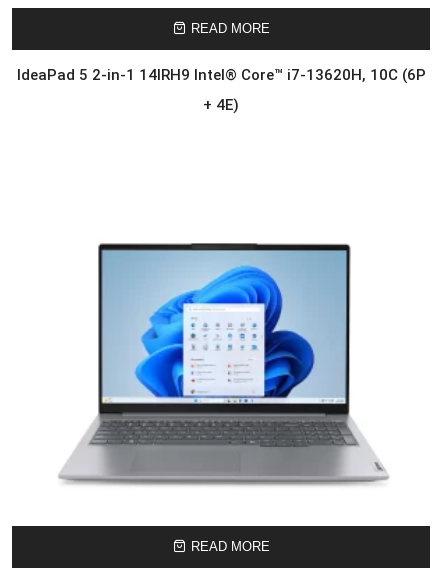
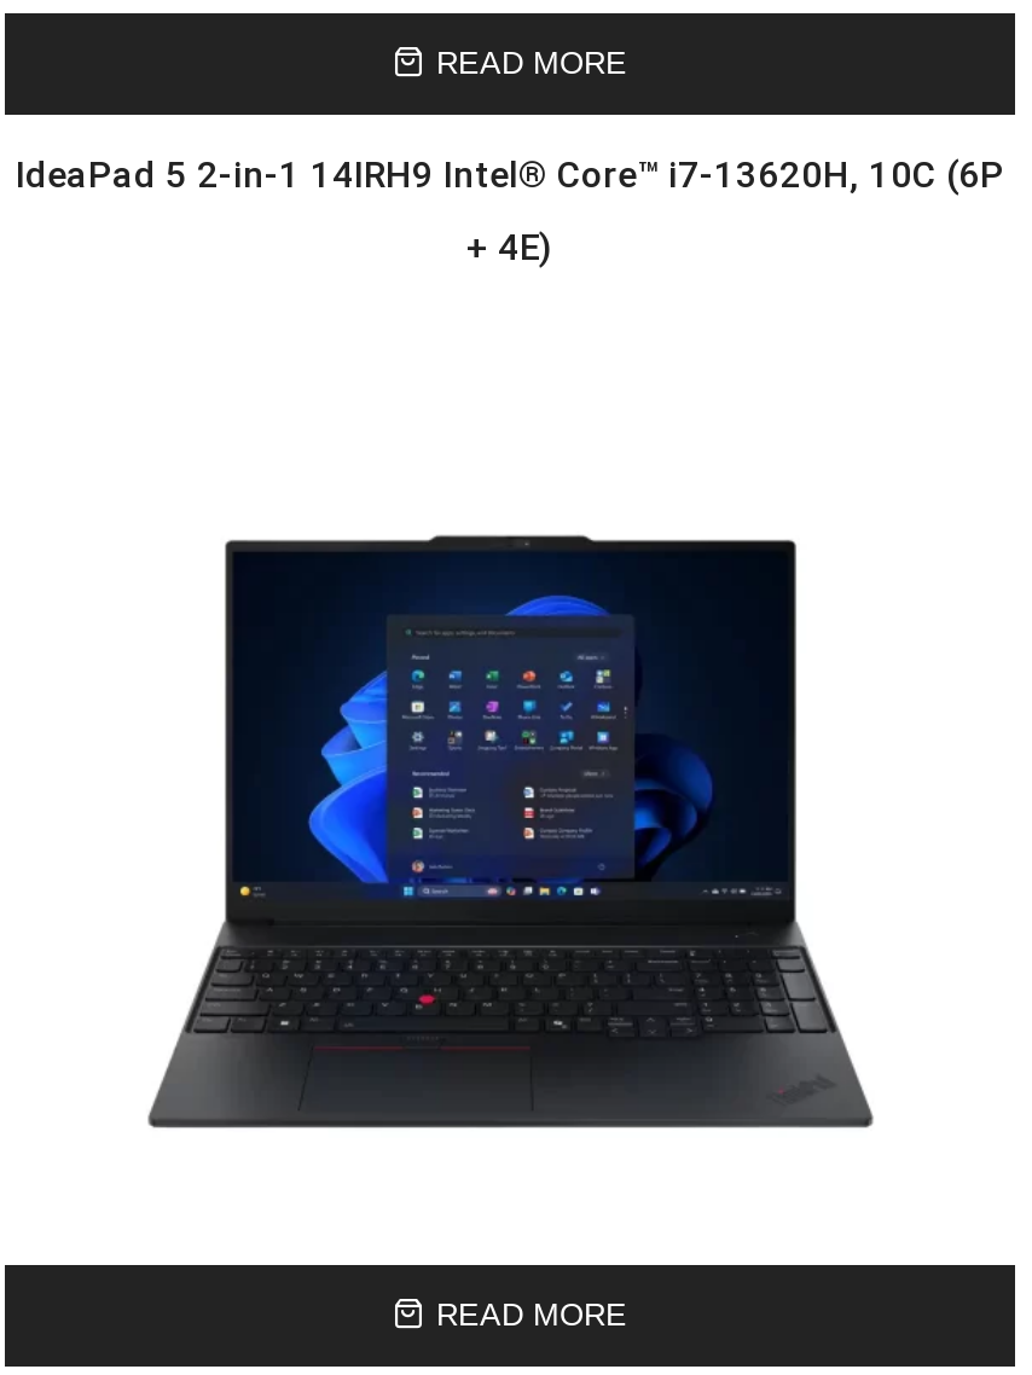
- [image]
+ [image]
